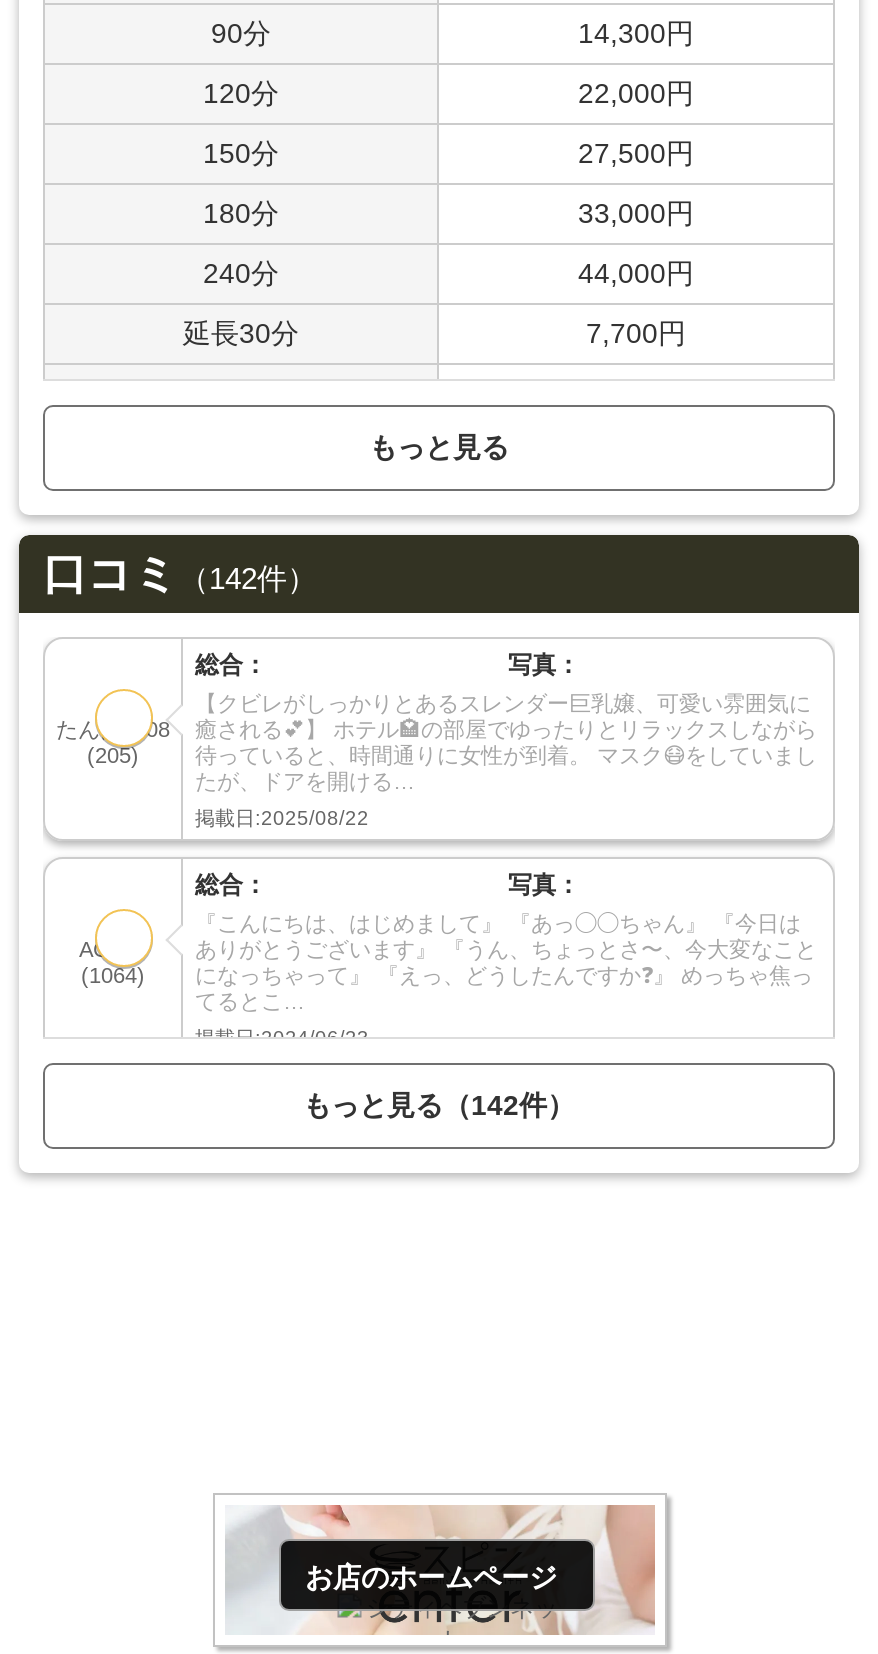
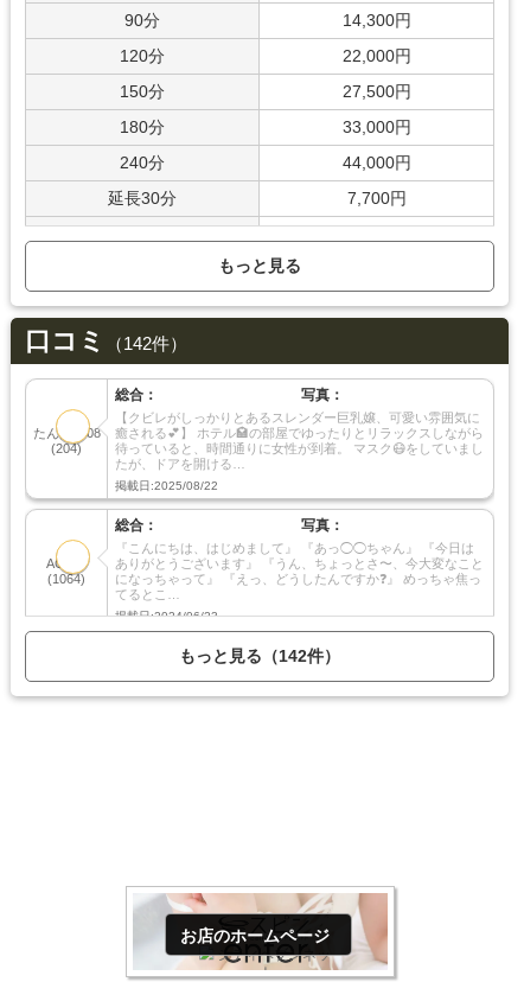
- (205)
+ (204)
